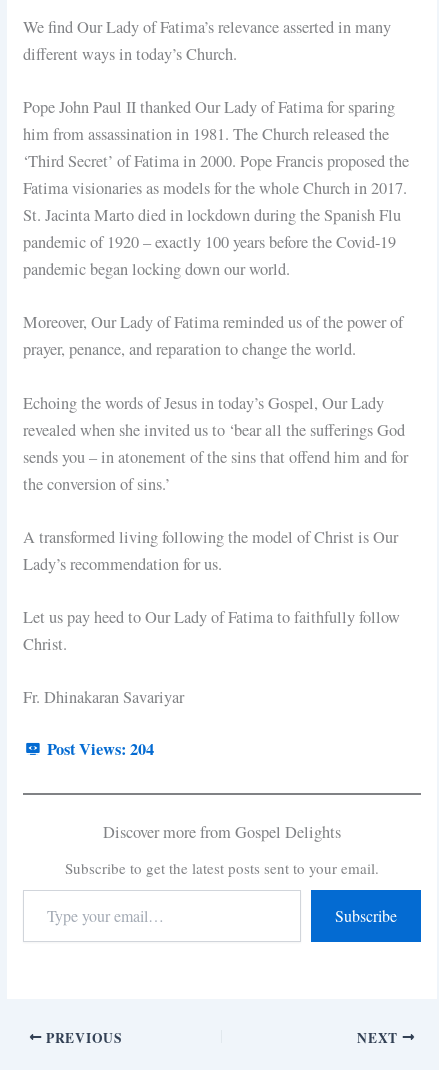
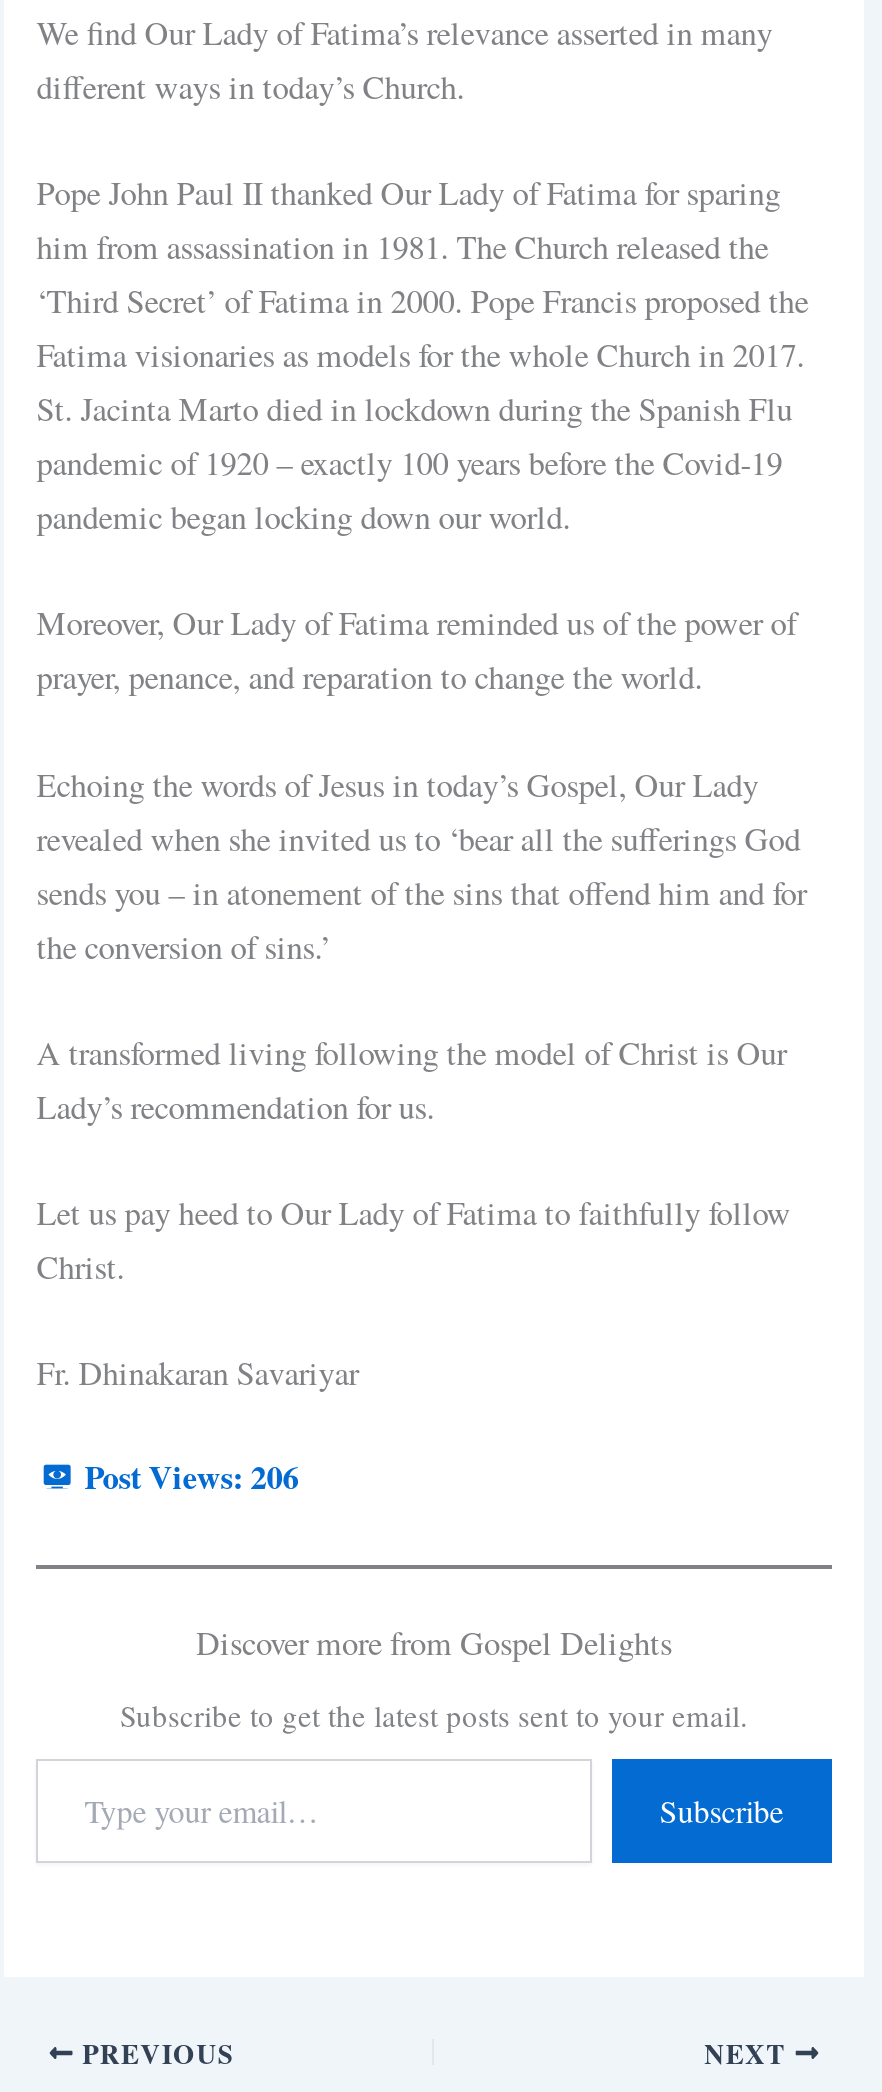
- Post Views: 204
+ Post Views: 206
